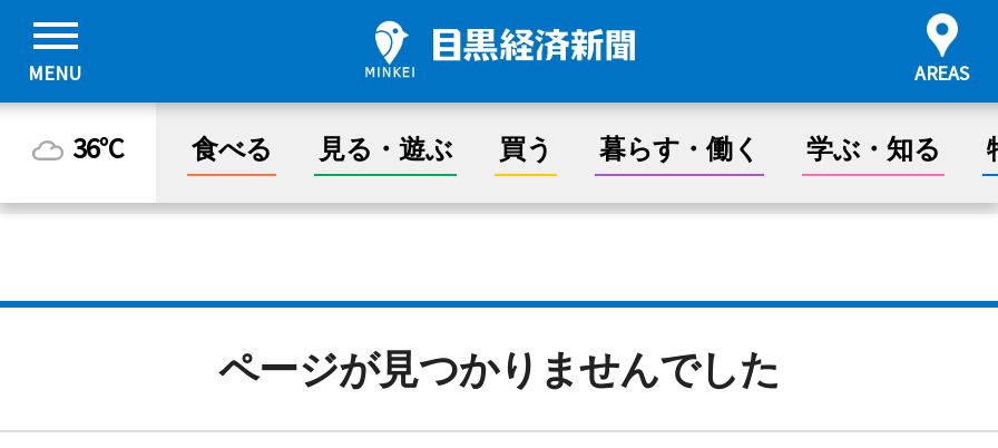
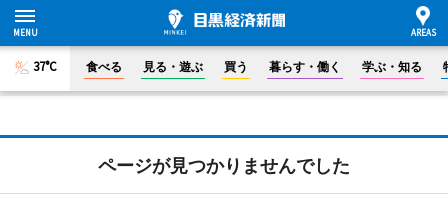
- 36°C
+ 37°C
